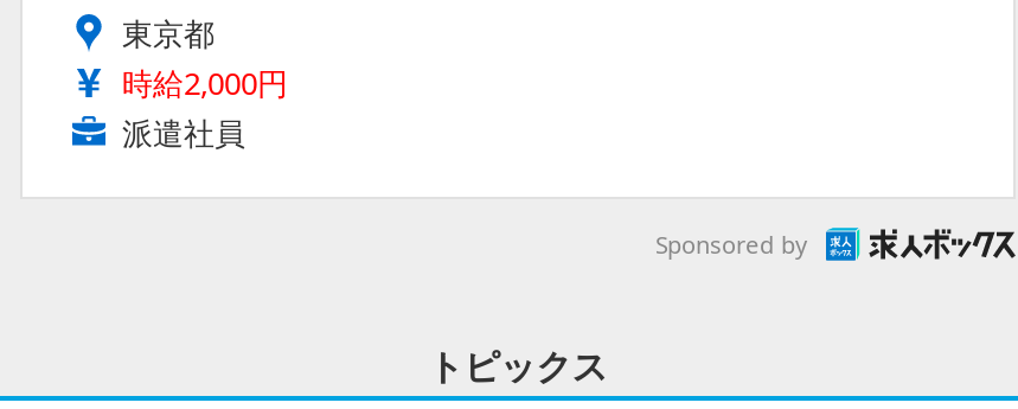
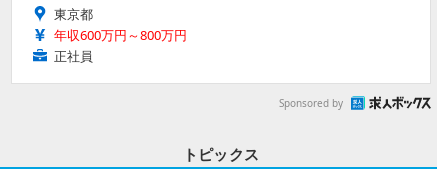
- 時給2,000円
- 派遣社員
+ 年収600万円～800万円
+ 正社員
